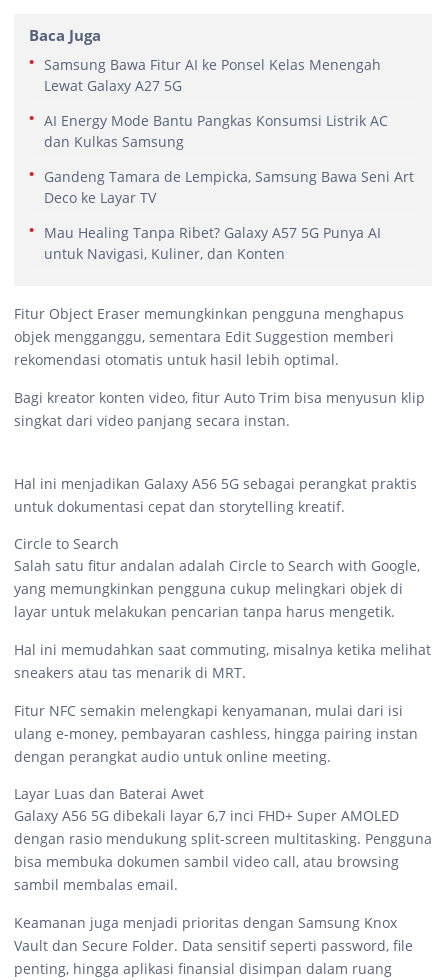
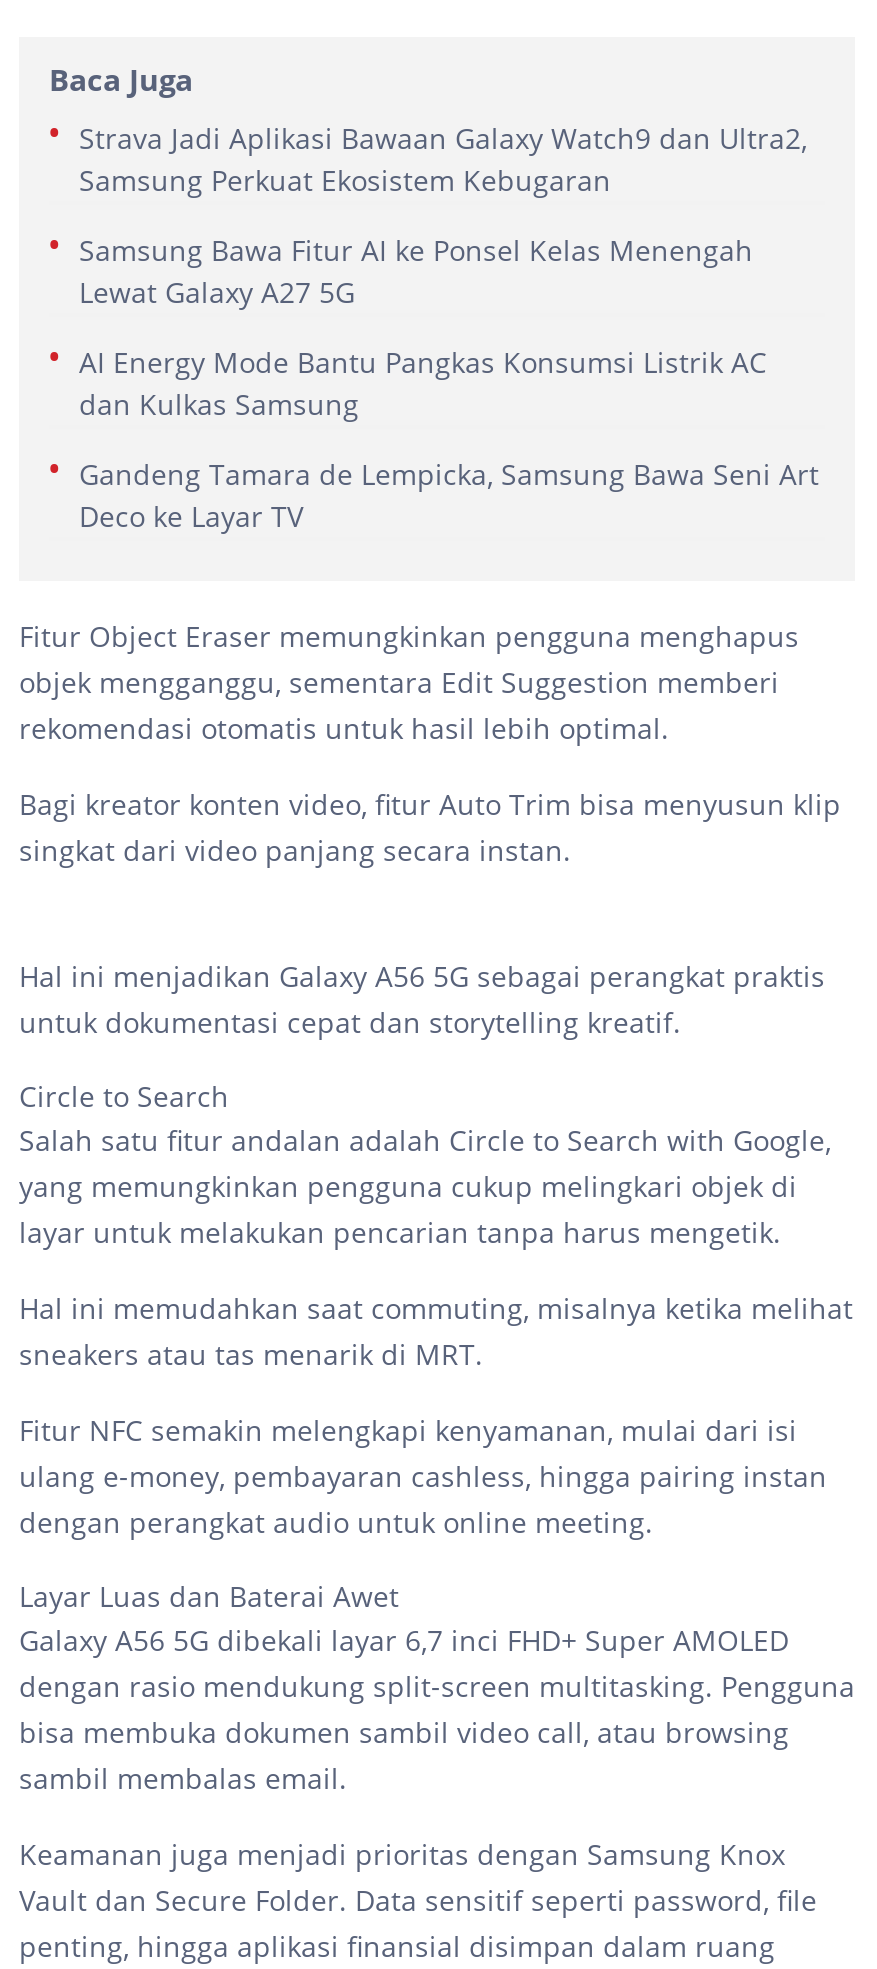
+ Strava Jadi Aplikasi Bawaan Galaxy Watch9 dan Ultra2,
+ Samsung Perkuat Ekosistem Kebugaran

moved down: Samsung Bawa Fitur AI ke Ponsel Kelas Menengah | Lewat Galaxy A27 5G | AI Energy Mode Bantu Pangkas Konsumsi Listrik AC | dan Kulkas Samsung | Gandeng Tamara de Lempicka, Samsung Bawa Seni Art | Deco ke Layar TV

- Mau Healing Tanpa Ribet? Galaxy A57 5G Punya AI
- untuk Navigasi, Kuliner, dan Konten
